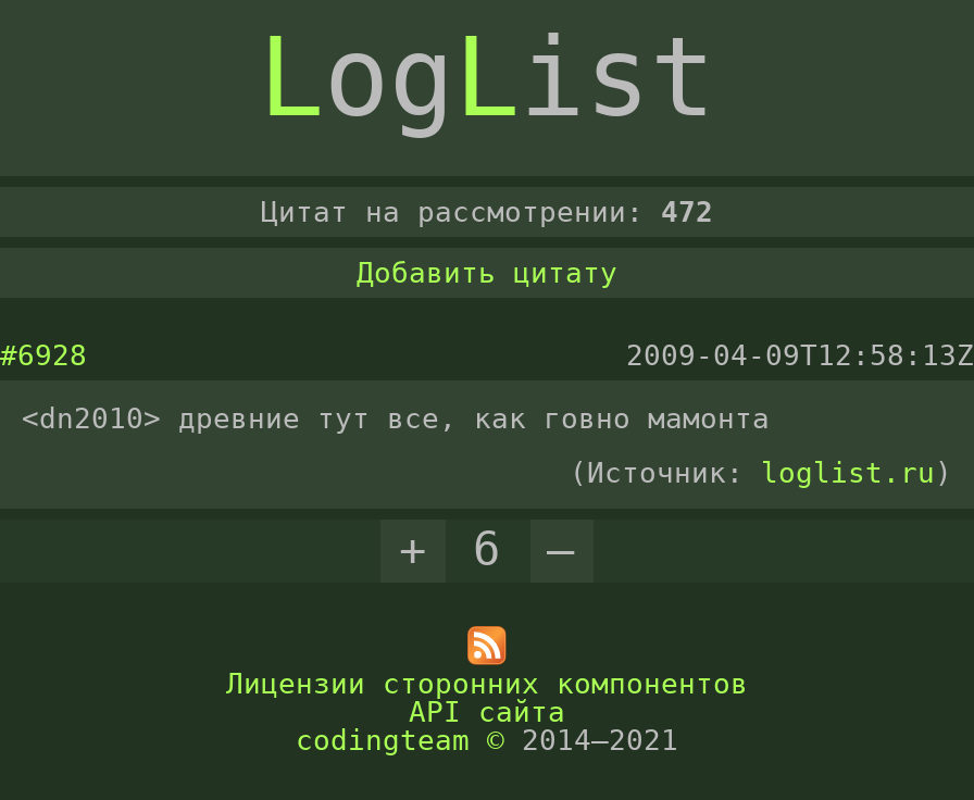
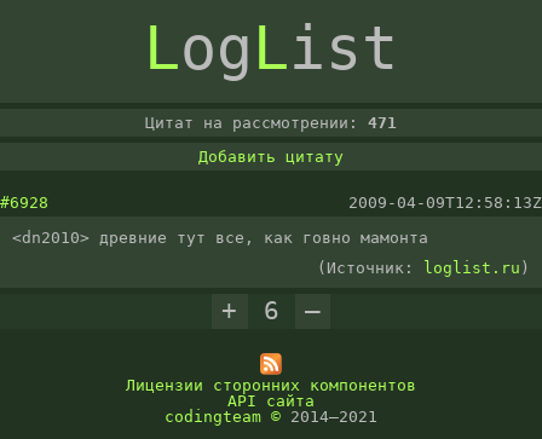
- Цитат на рассмотрении: 472
+ Цитат на рассмотрении: 471
